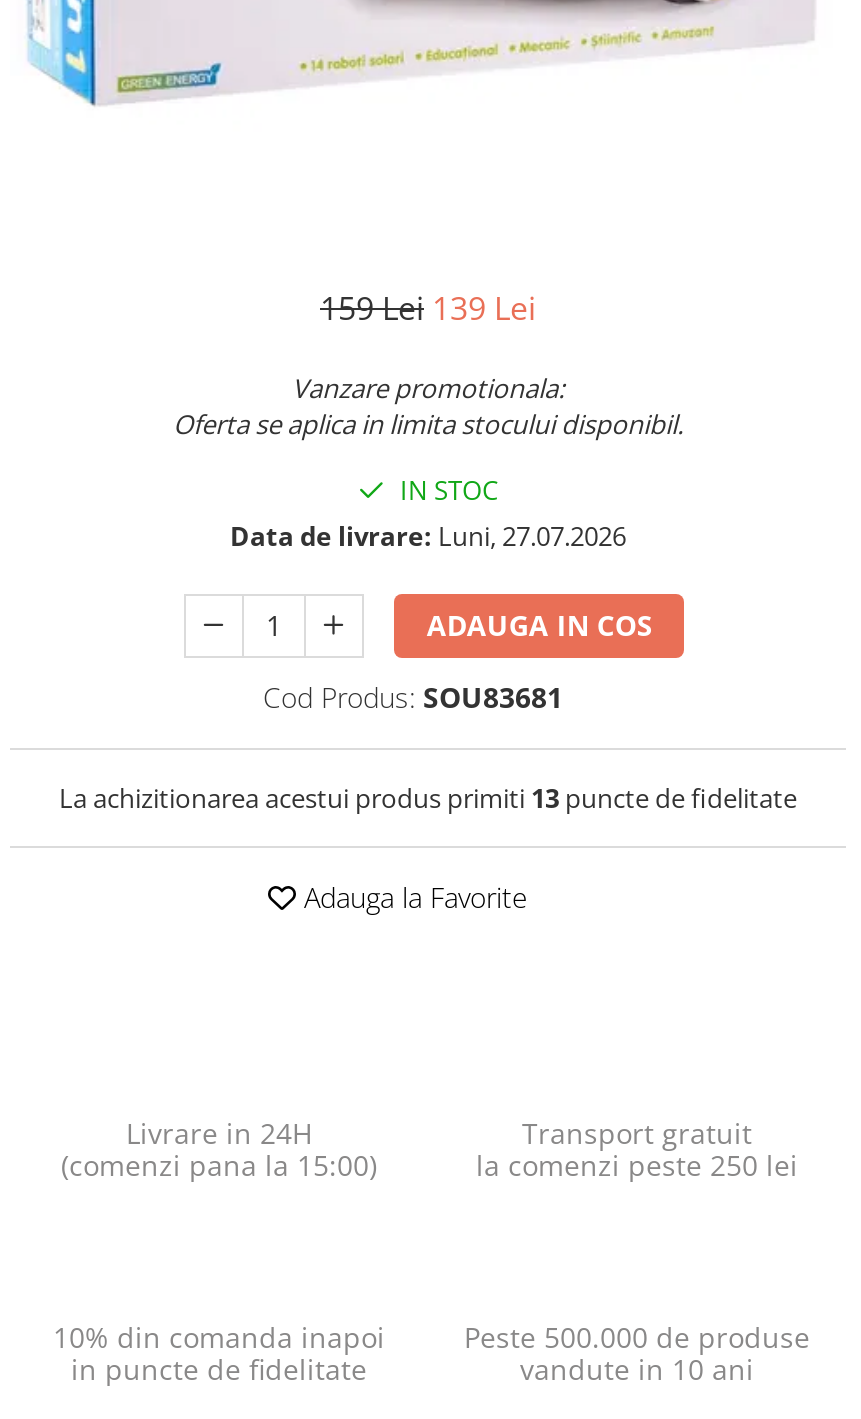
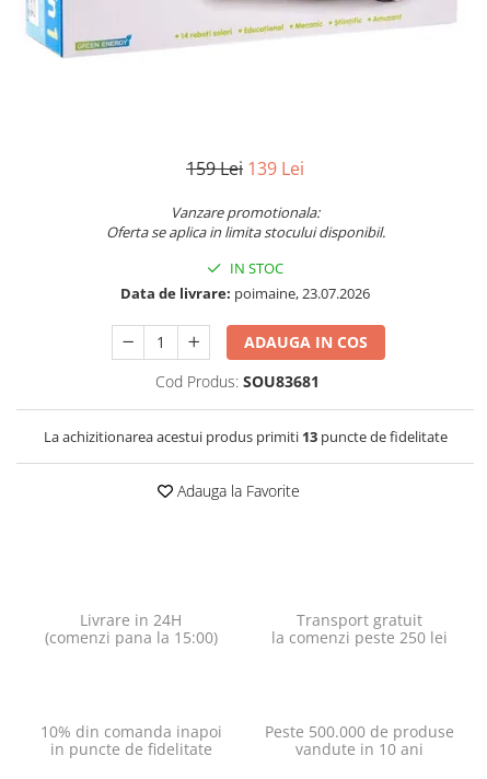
- Data de livrare: Luni, 27.07.2026
+ Data de livrare: poimaine, 23.07.2026
